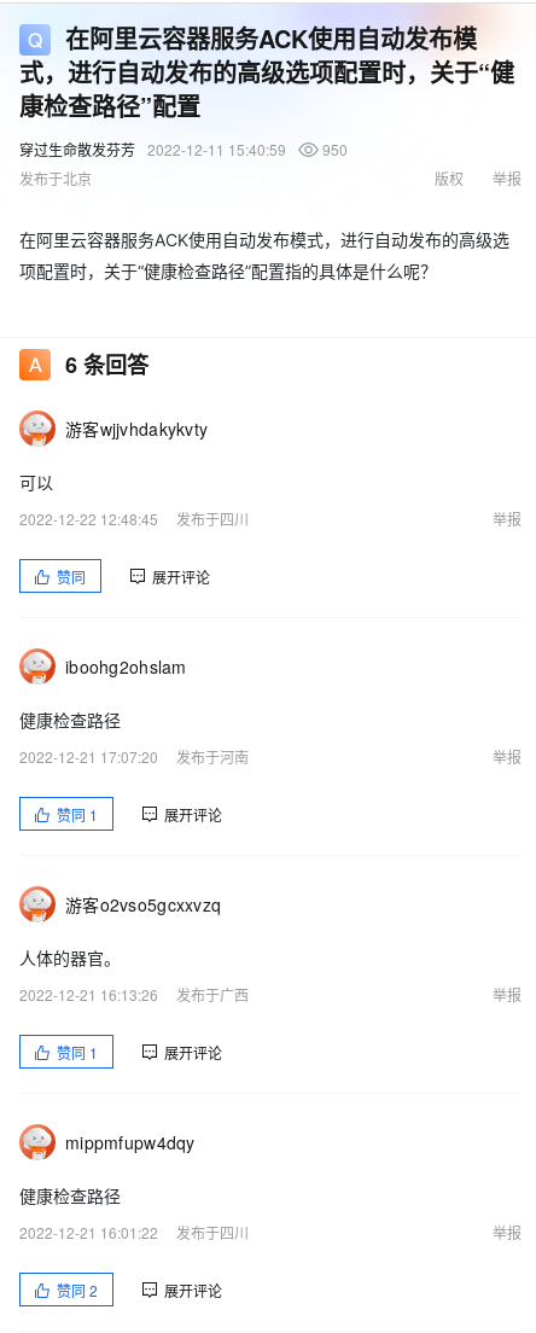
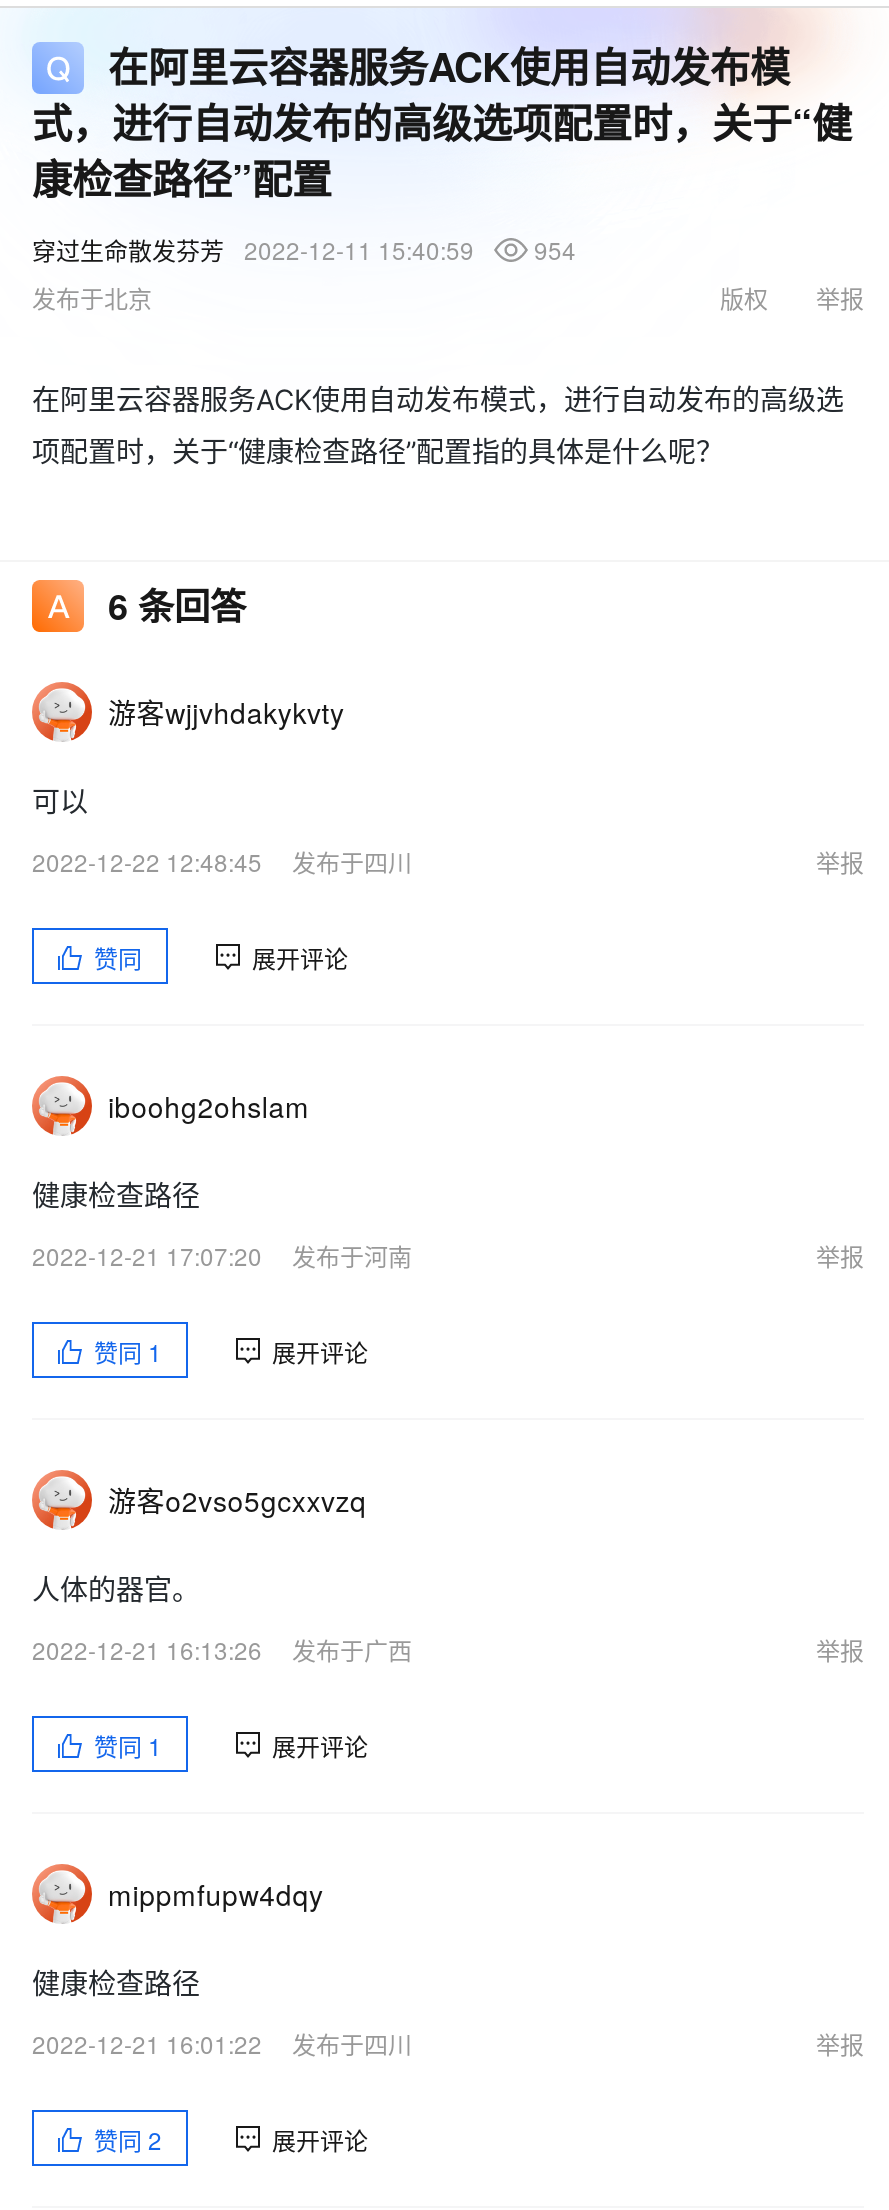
- 穿过生命散发芬芳 2022-12-11 15:40:59 950
+ 穿过生命散发芬芳 2022-12-11 15:40:59 954
